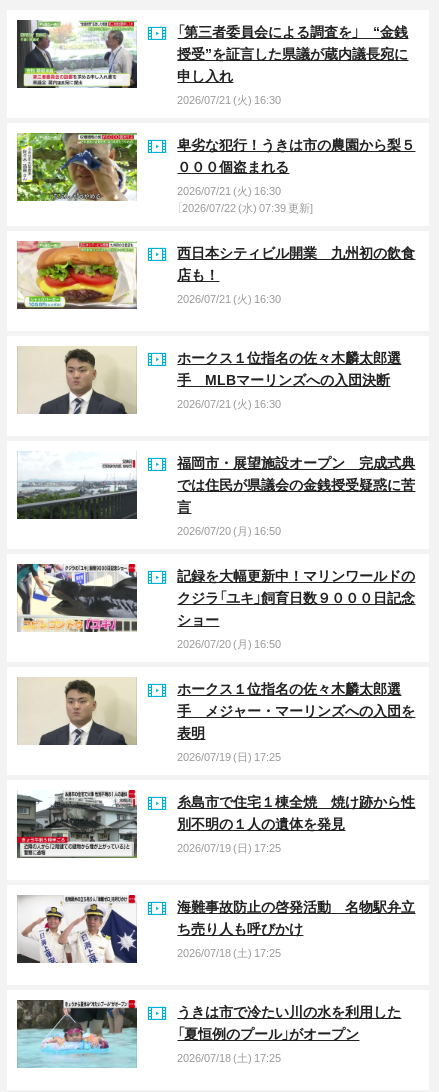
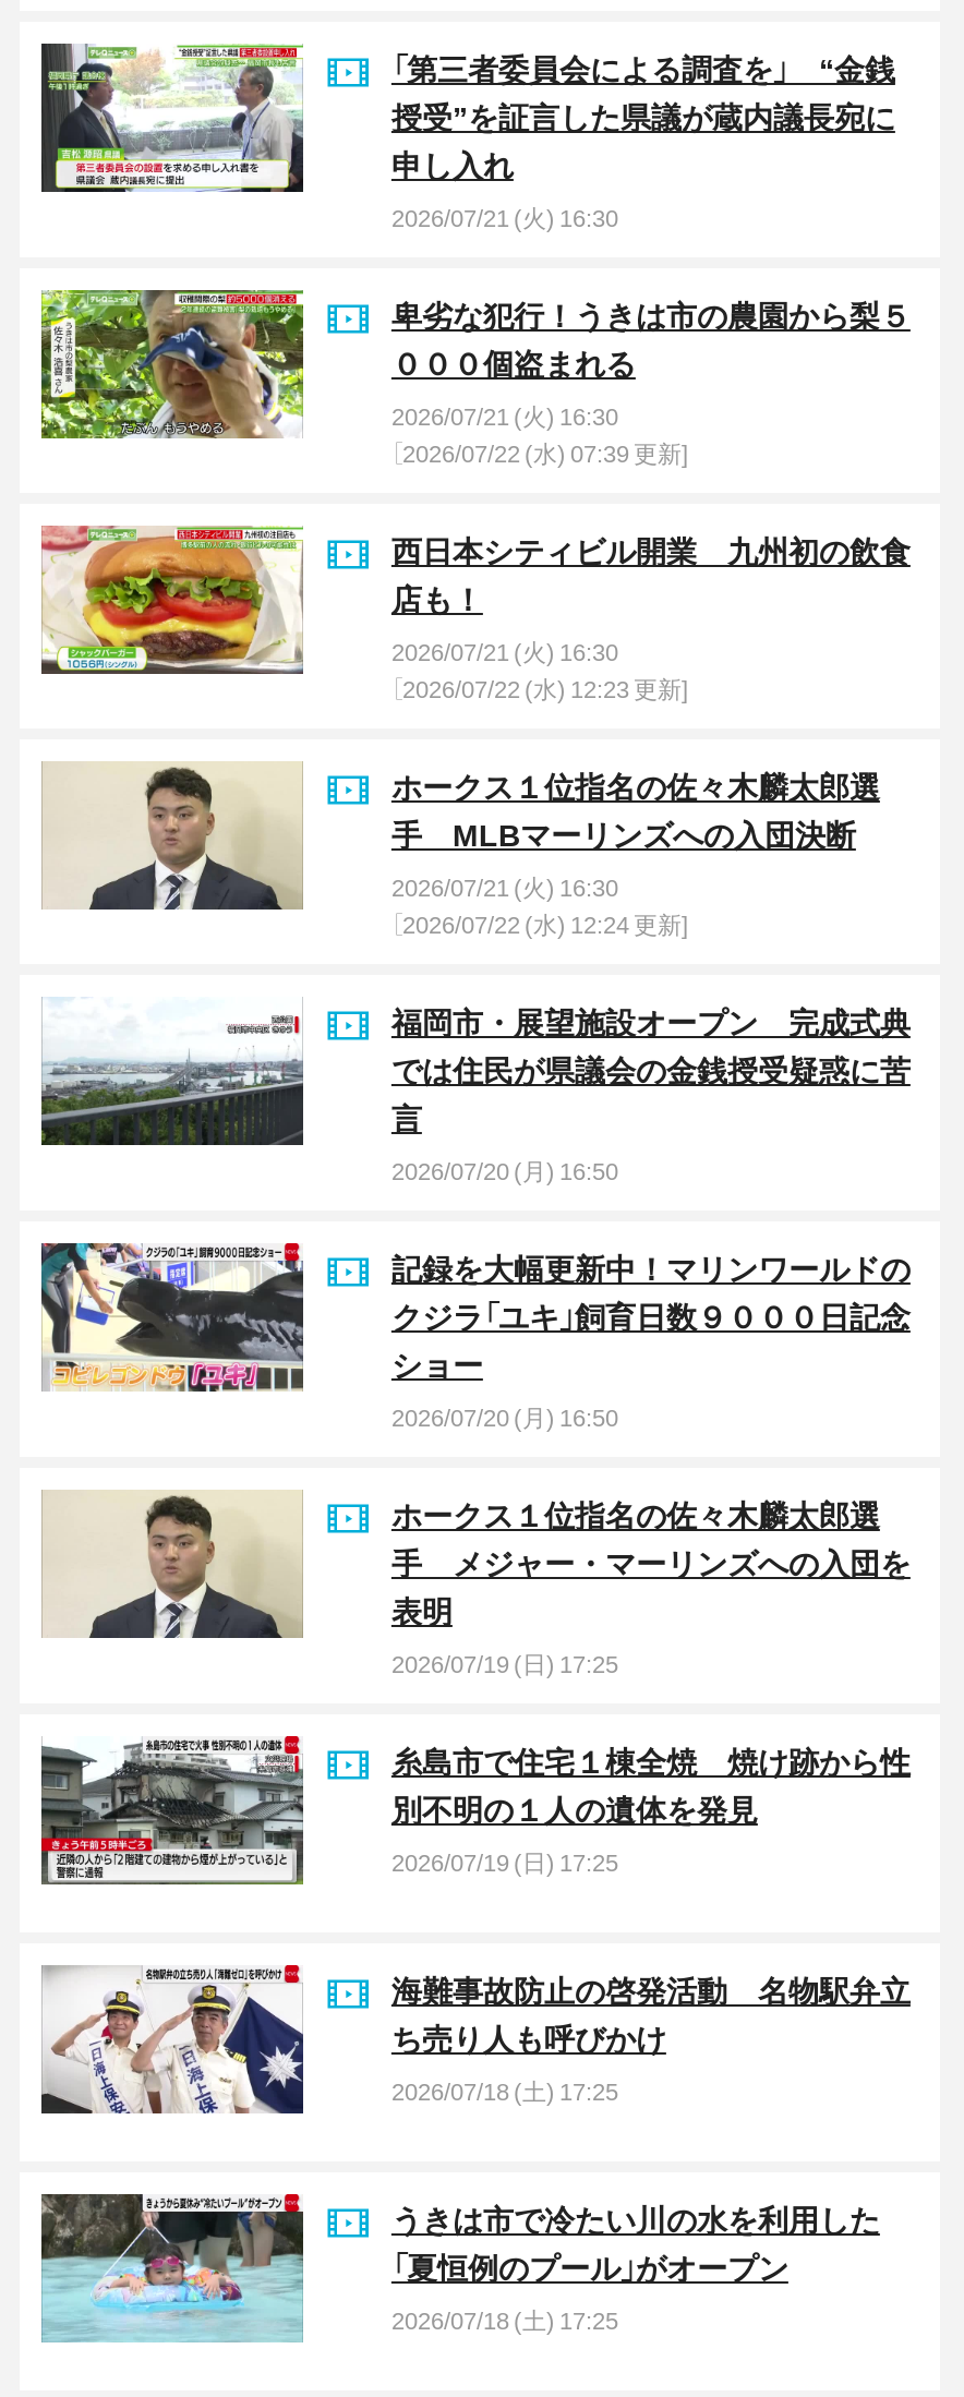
+ ［2026/07/22 (水) 12:23 更新]

+ ［2026/07/22 (水) 12:24 更新]
